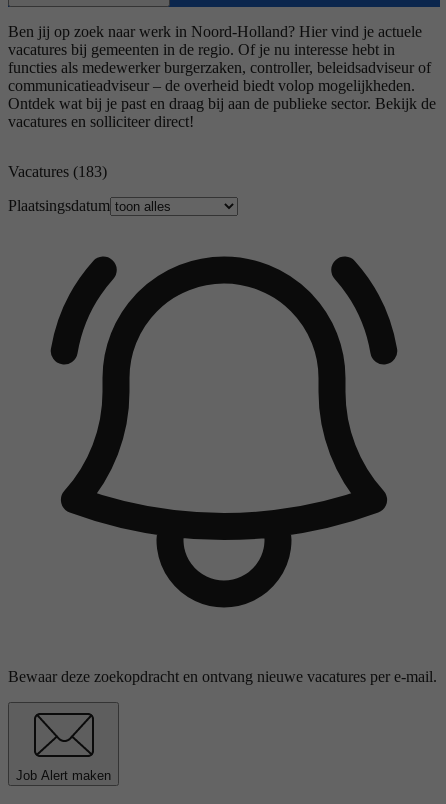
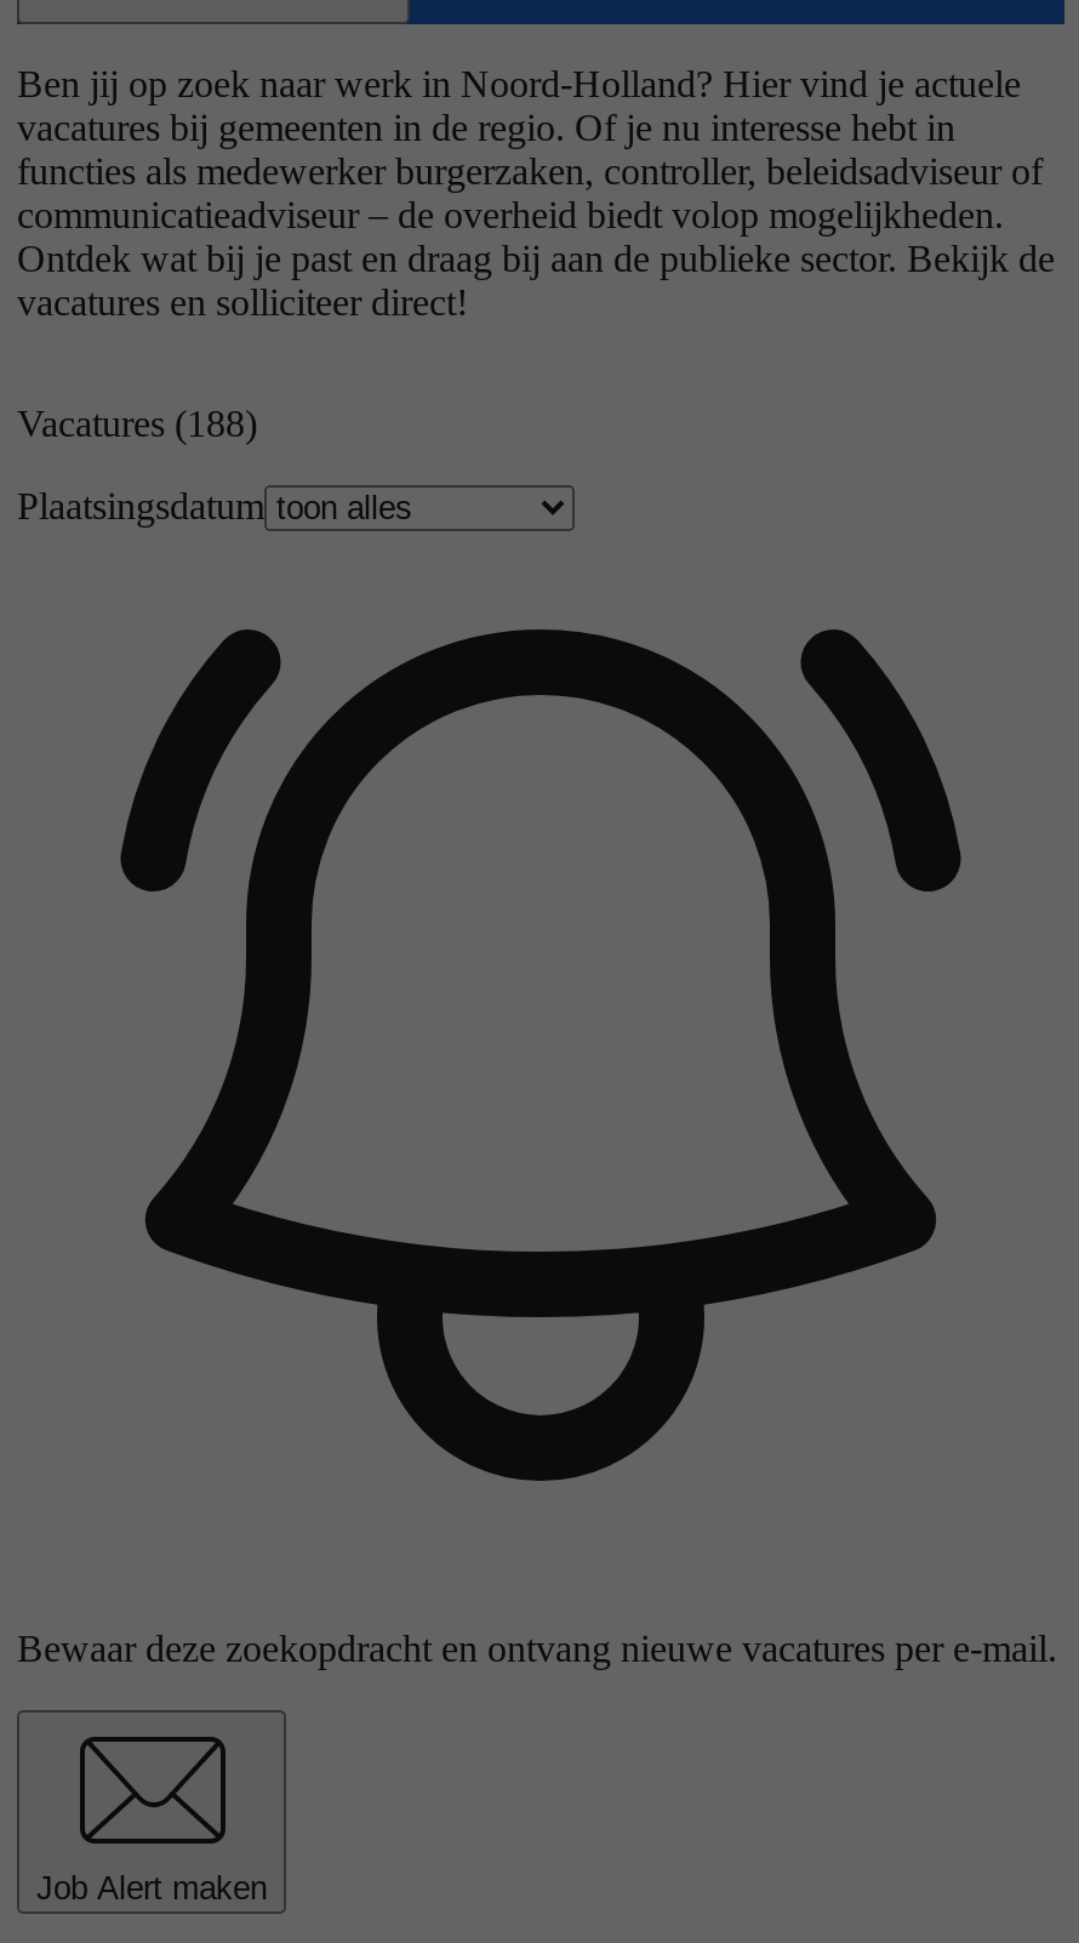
- Vacatures (183)
+ Vacatures (188)
